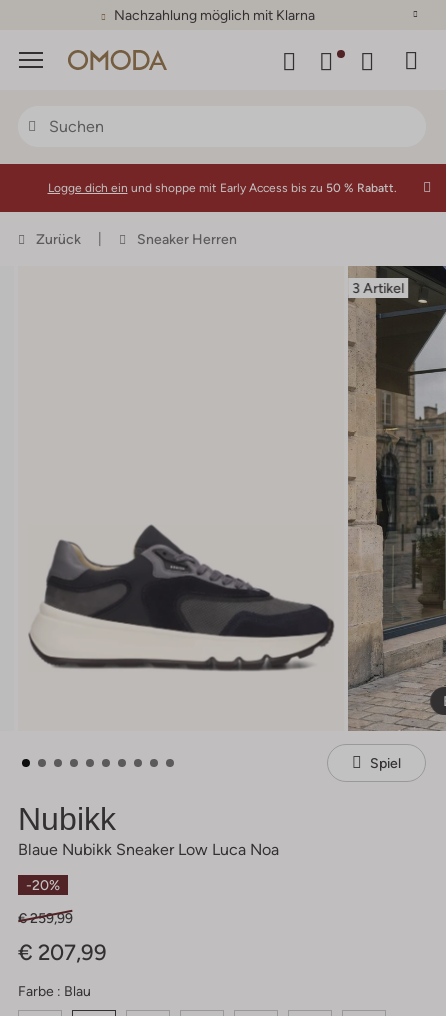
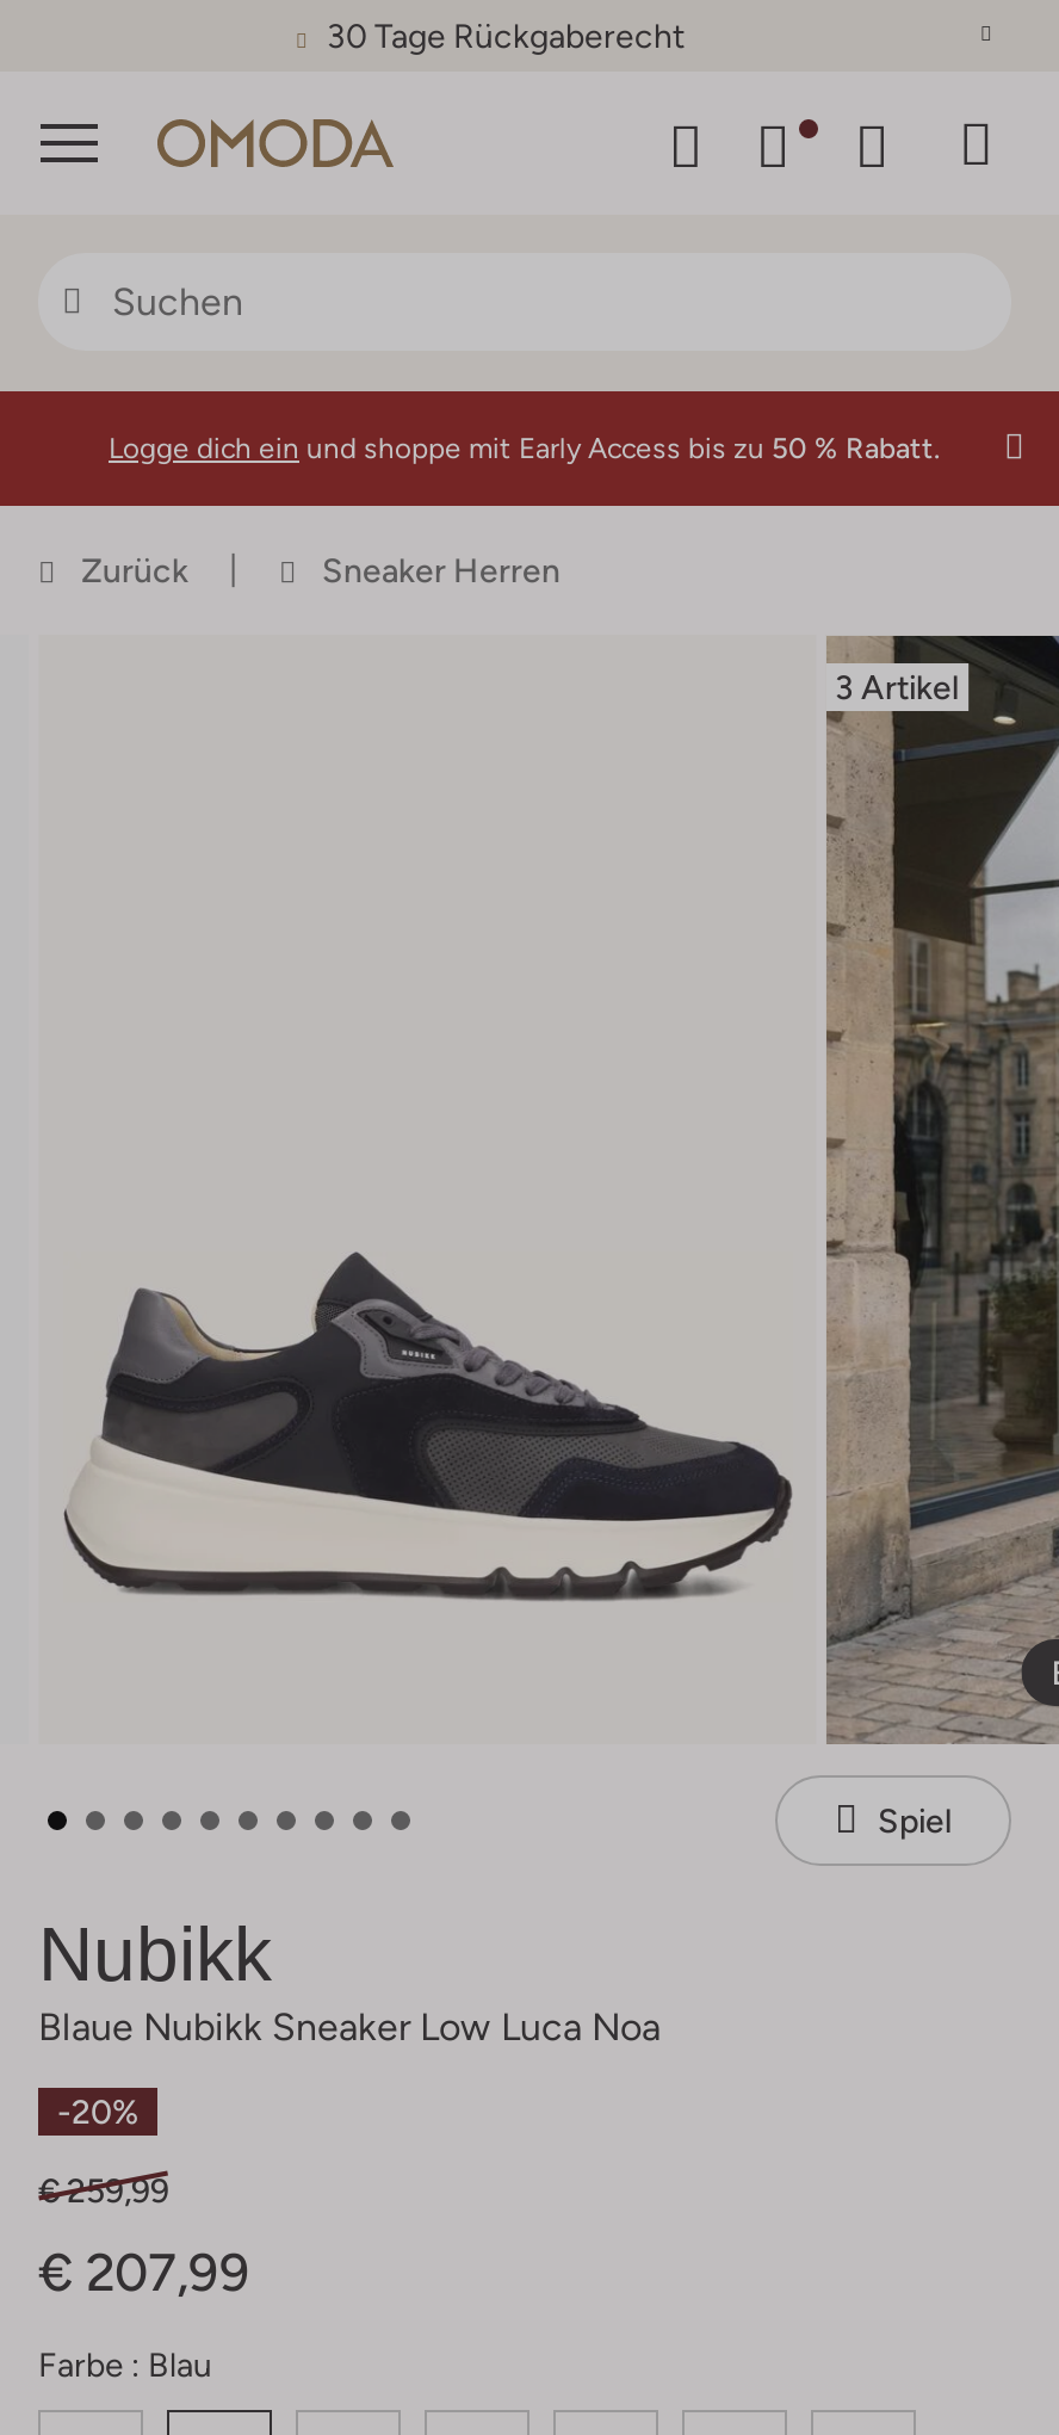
- Nachzahlung möglich mit Klarna
+ 30 Tage Rückgaberecht
